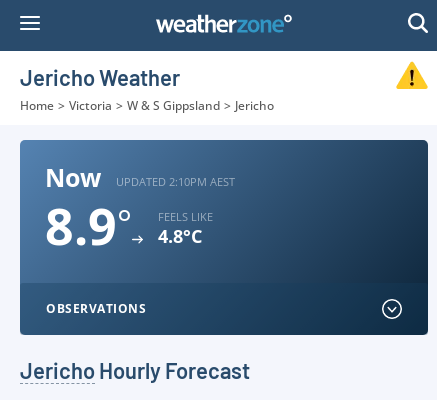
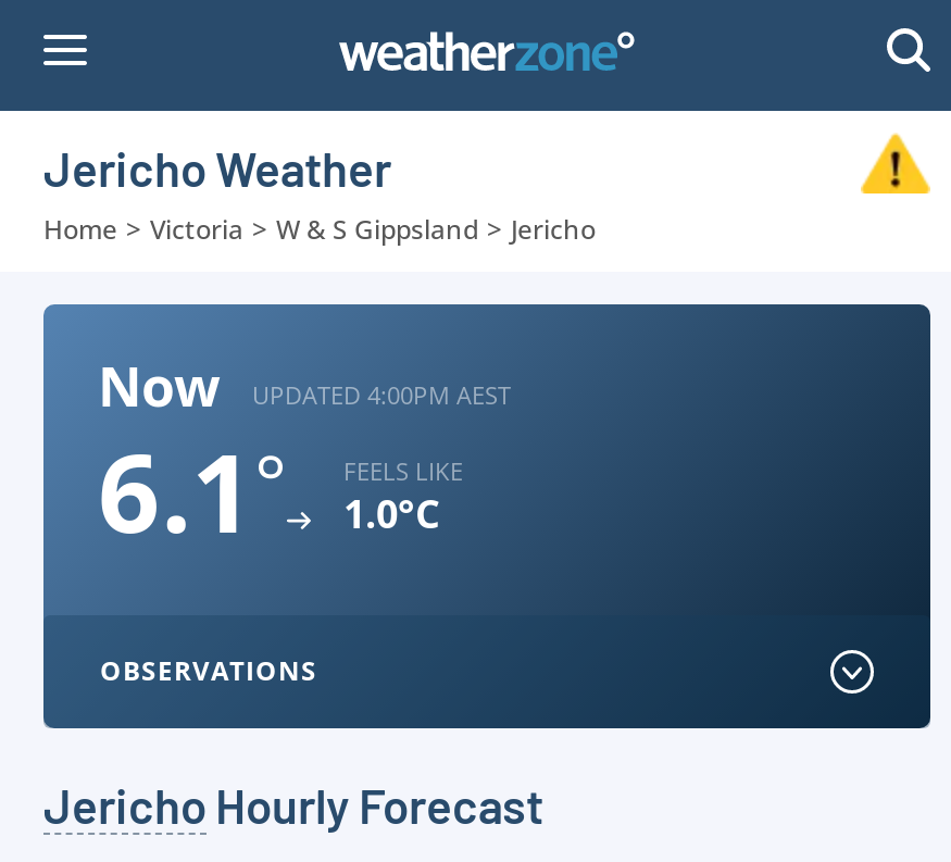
- UPDATED 2:10PM AEST
+ UPDATED 4:00PM AEST

- 8.9°
+ 6.1°

- 4.8°C
+ 1.0°C
